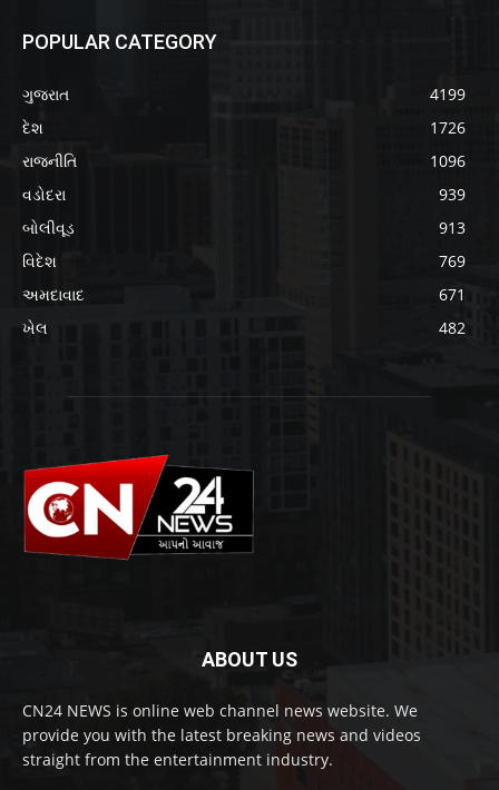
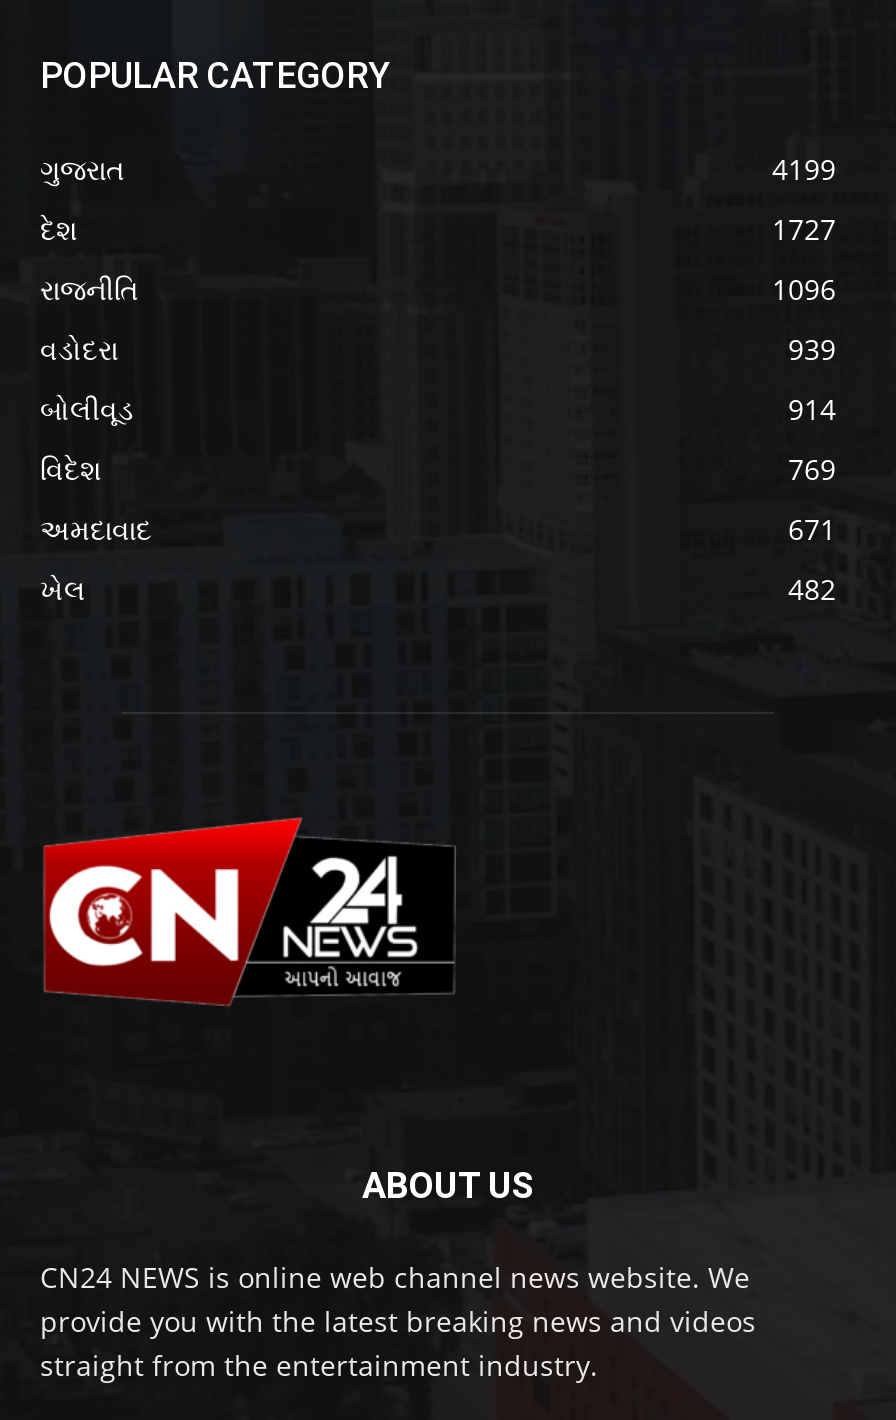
- 1726
+ 1727

- 913
+ 914
